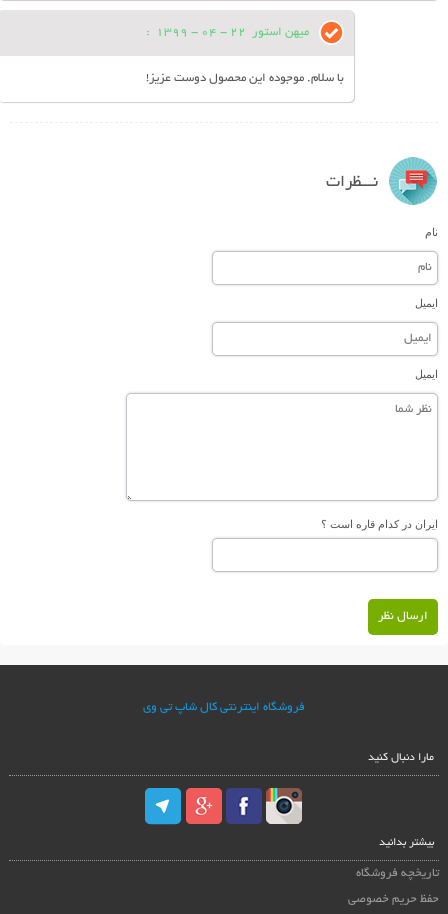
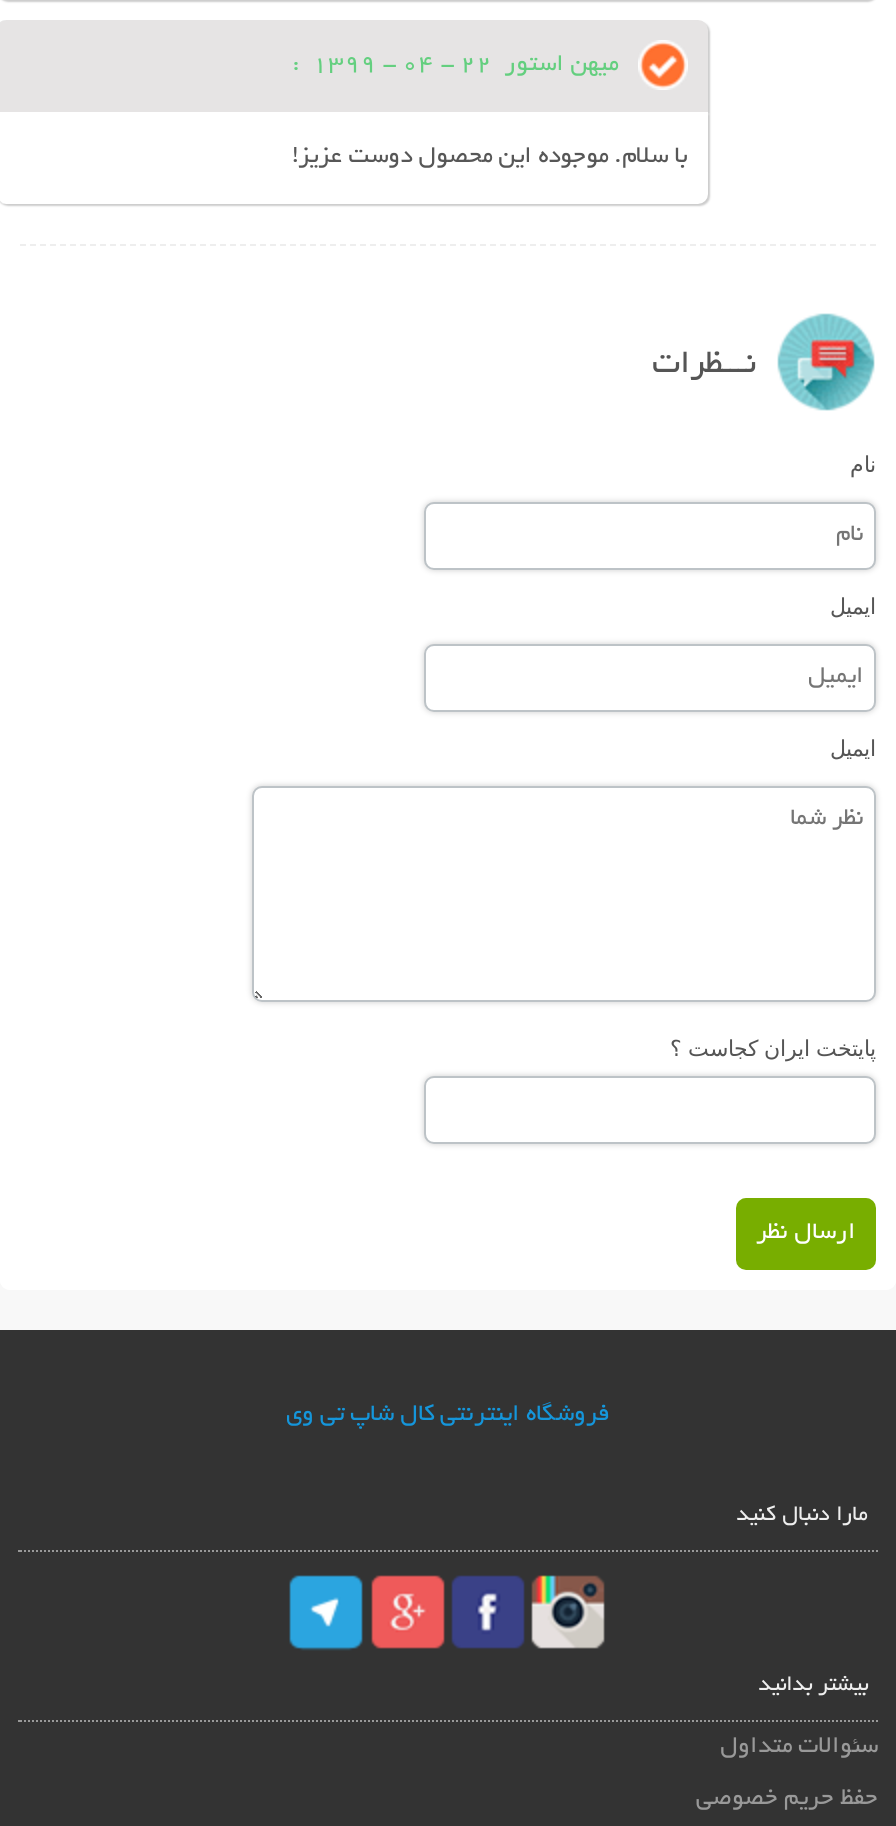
- ایران در کدام قاره است ؟
+ پایتخت ایران کجاست ؟

- تاریخچه فروشگاه
+ سئوالات متداول
